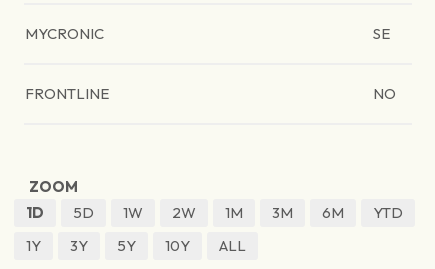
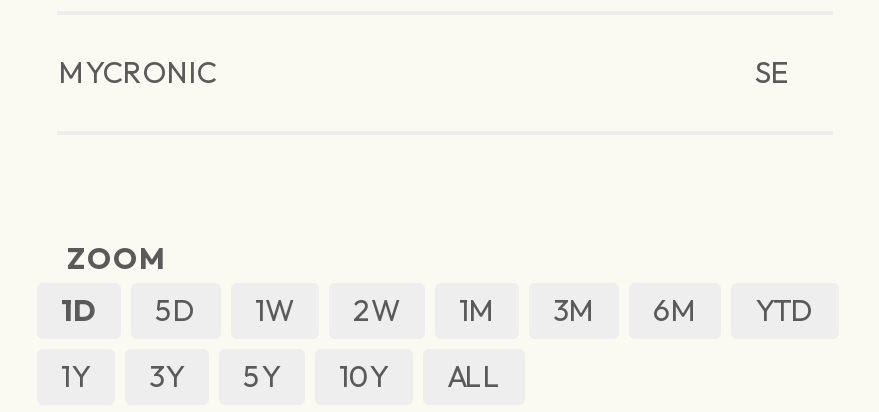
- FRONTLINE
- NO
